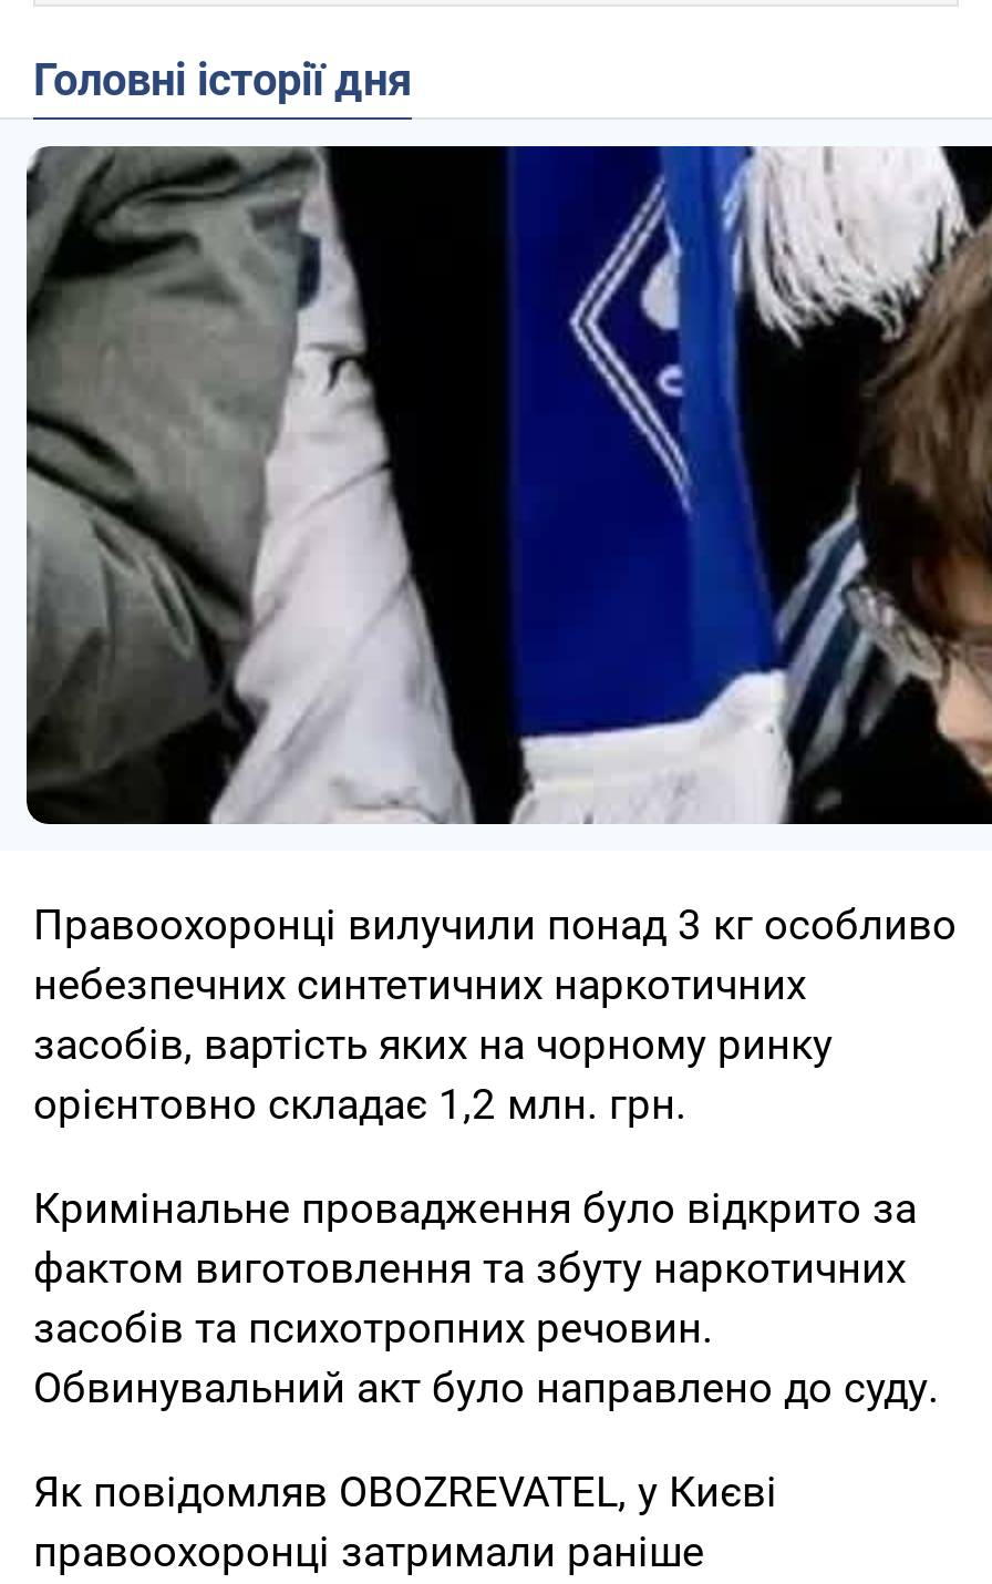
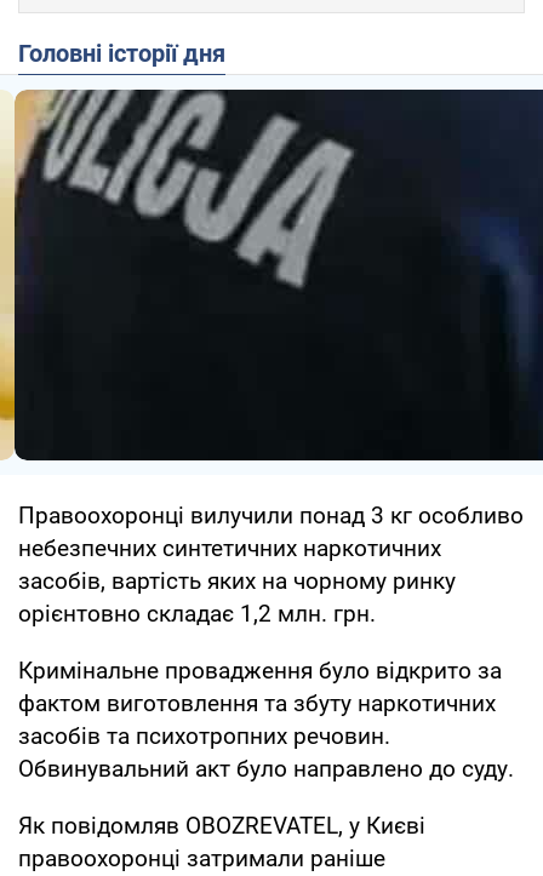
- [image]
+ [image]
